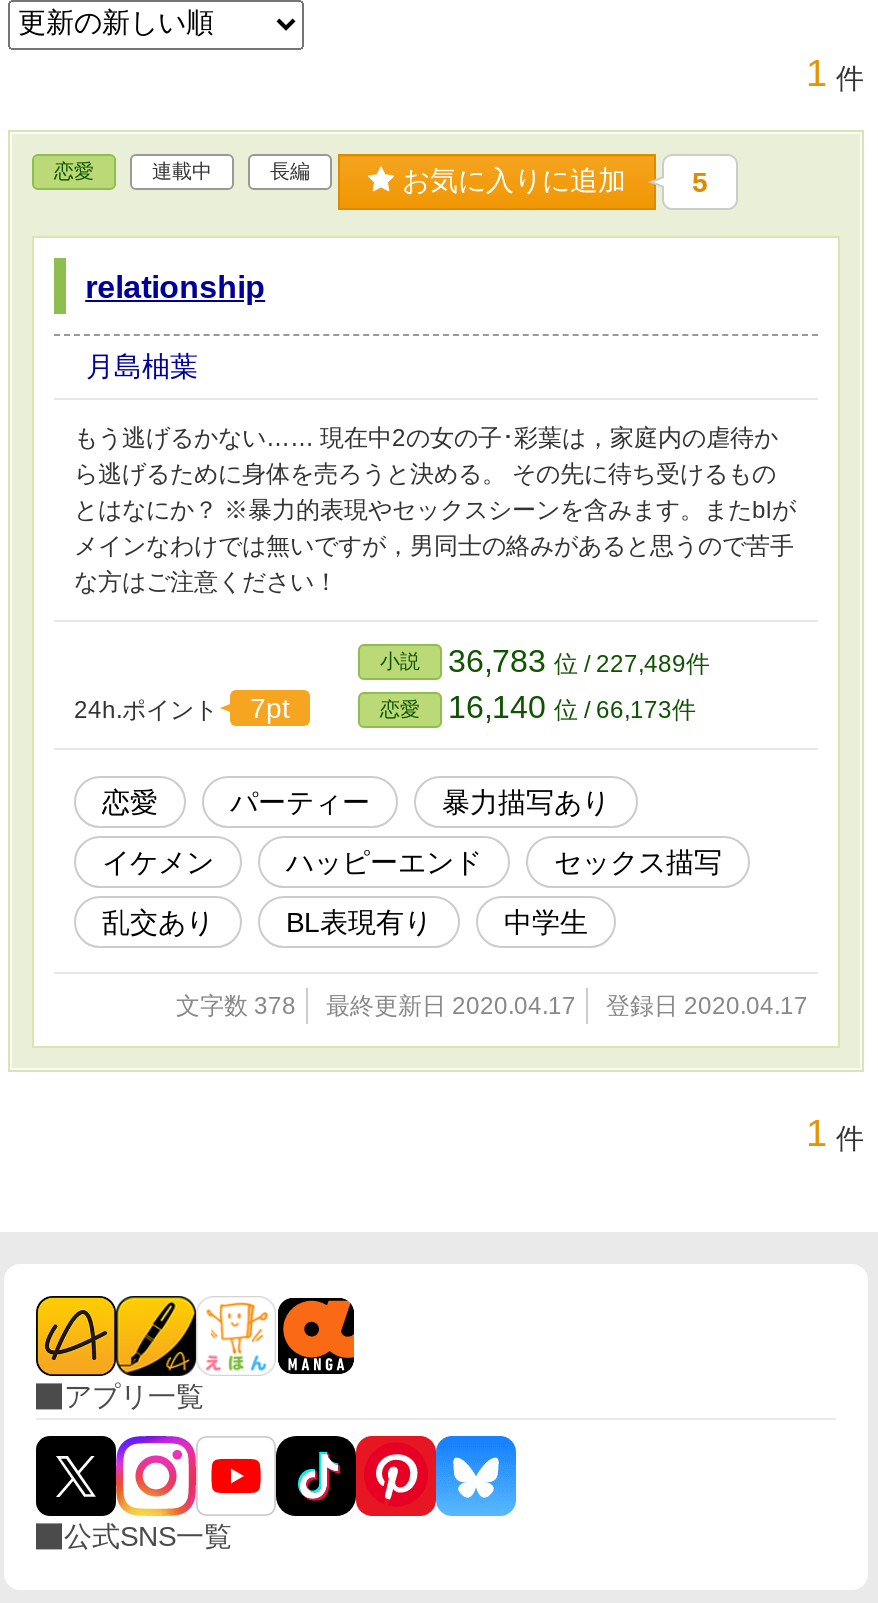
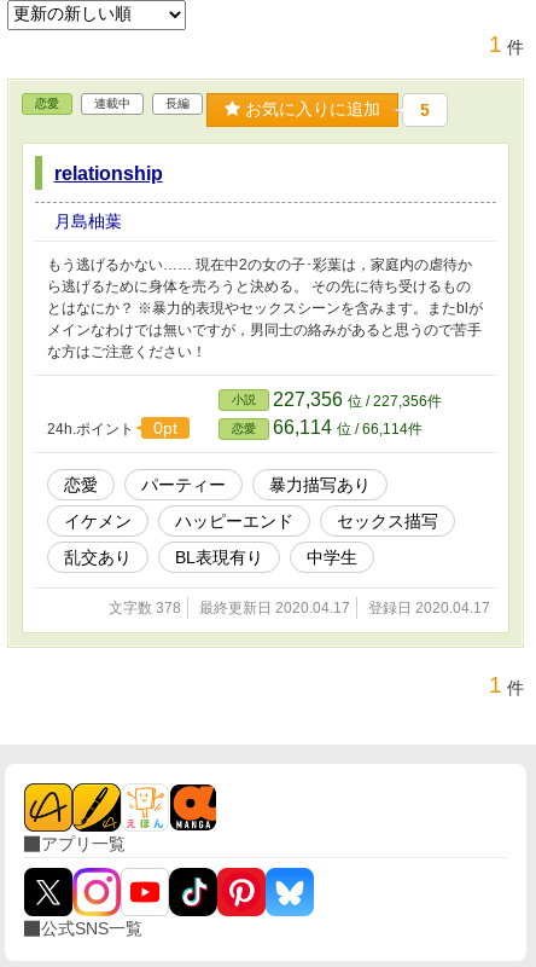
- 小説 36,783位 / 227,489件
+ 小説 227,356位 / 227,356件

- 24h.ポイント 7pt
+ 24h.ポイント 0pt

- 16,140位 / 66,173件
+ 66,114位 / 66,114件
